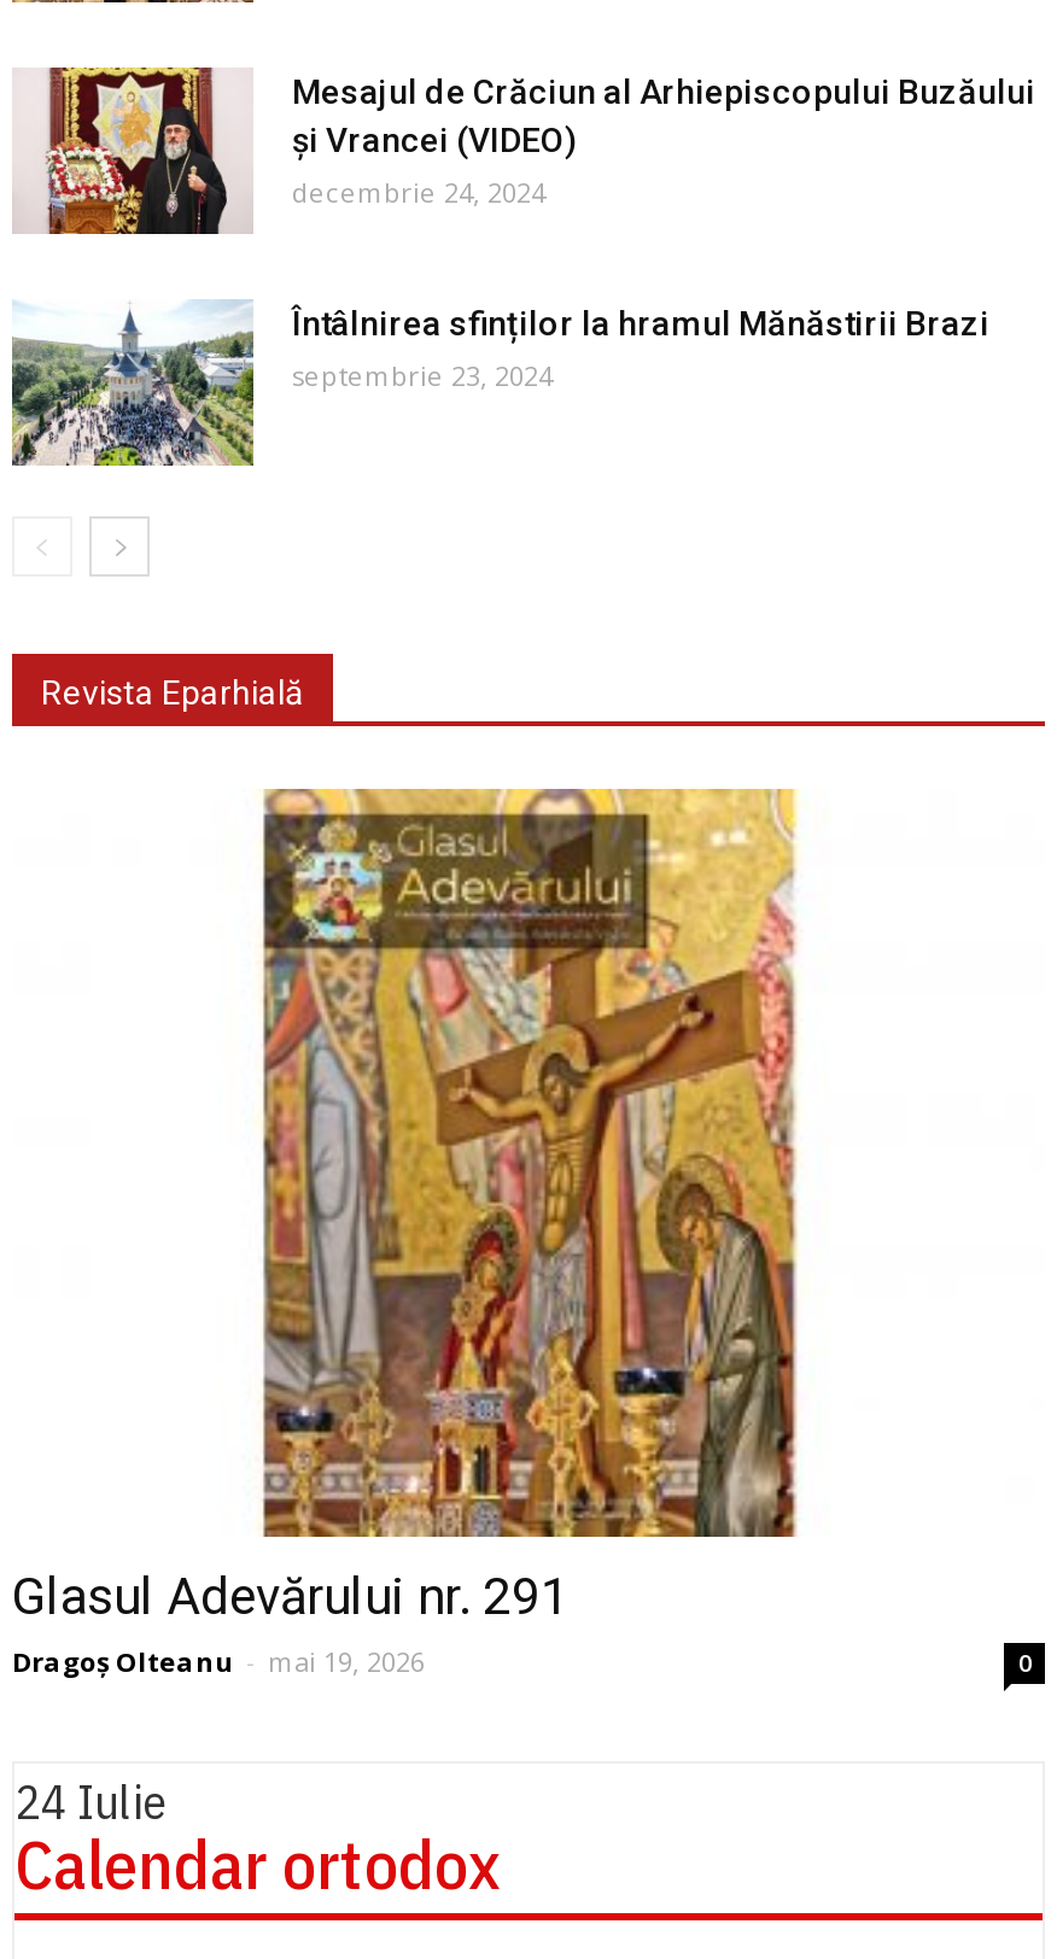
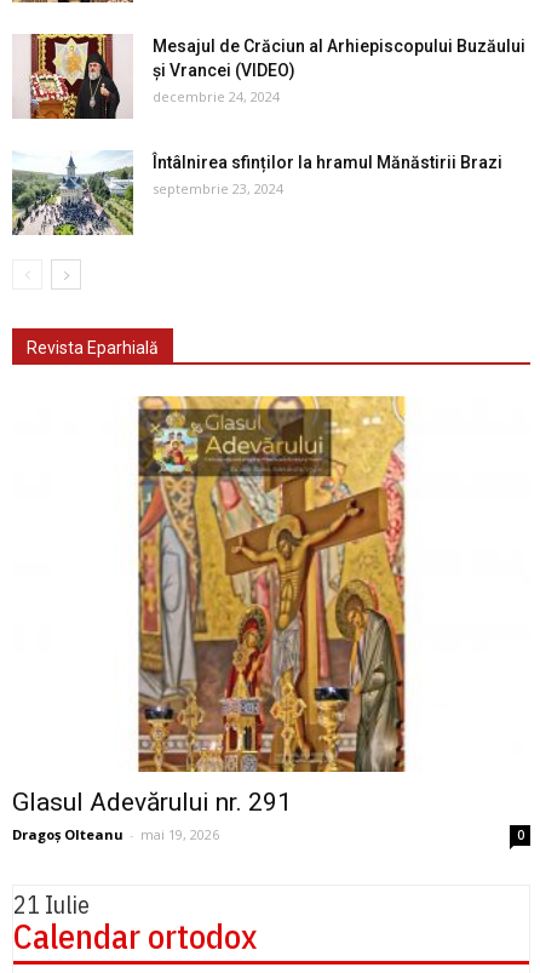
- 24 Iulie
+ 21 Iulie
